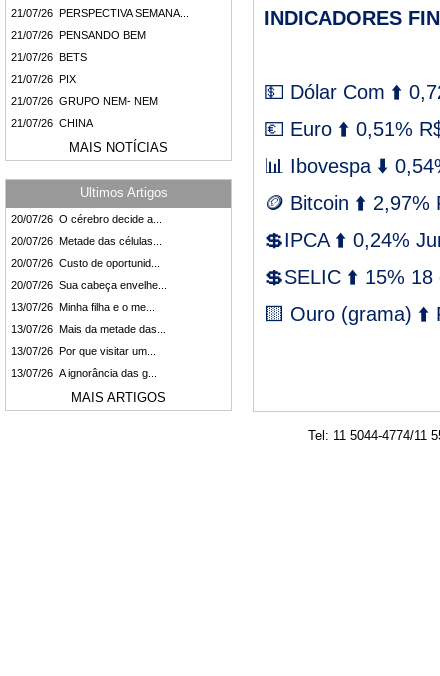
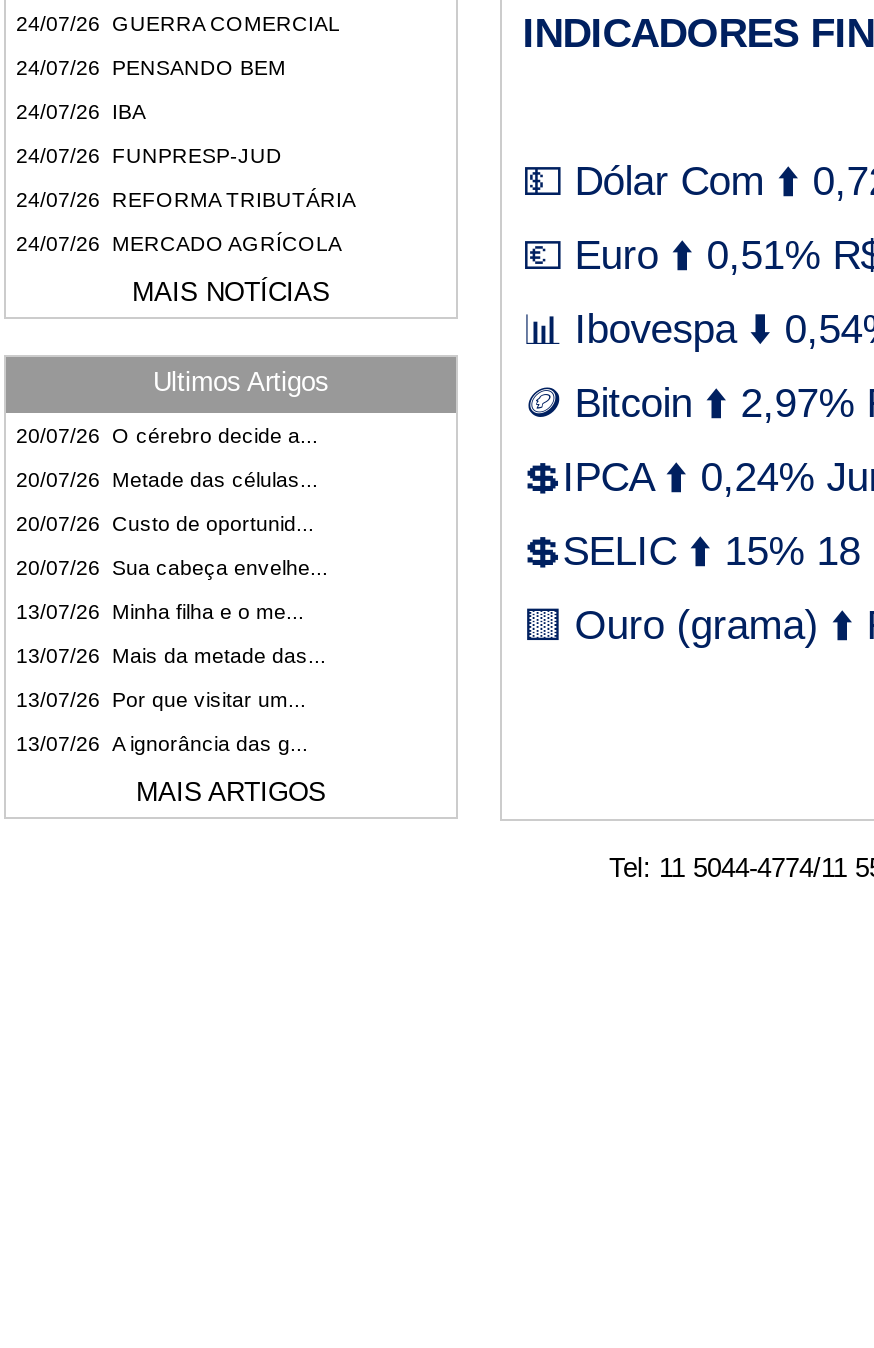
- 21/07/26 PERSPECTIVA SEMANA...
+ 24/07/26 GUERRA COMERCIAL

- 21/07/26 PENSANDO BEM
+ 24/07/26 PENSANDO BEM

- 21/07/26 BETS
+ 24/07/26 IBA

- 21/07/26 PIX
+ 24/07/26 FUNPRESP-JUD

- 21/07/26 GRUPO NEM- NEM
+ 24/07/26 REFORMA TRIBUTÁRIA

- 21/07/26 CHINA
+ 24/07/26 MERCADO AGRÍCOLA
